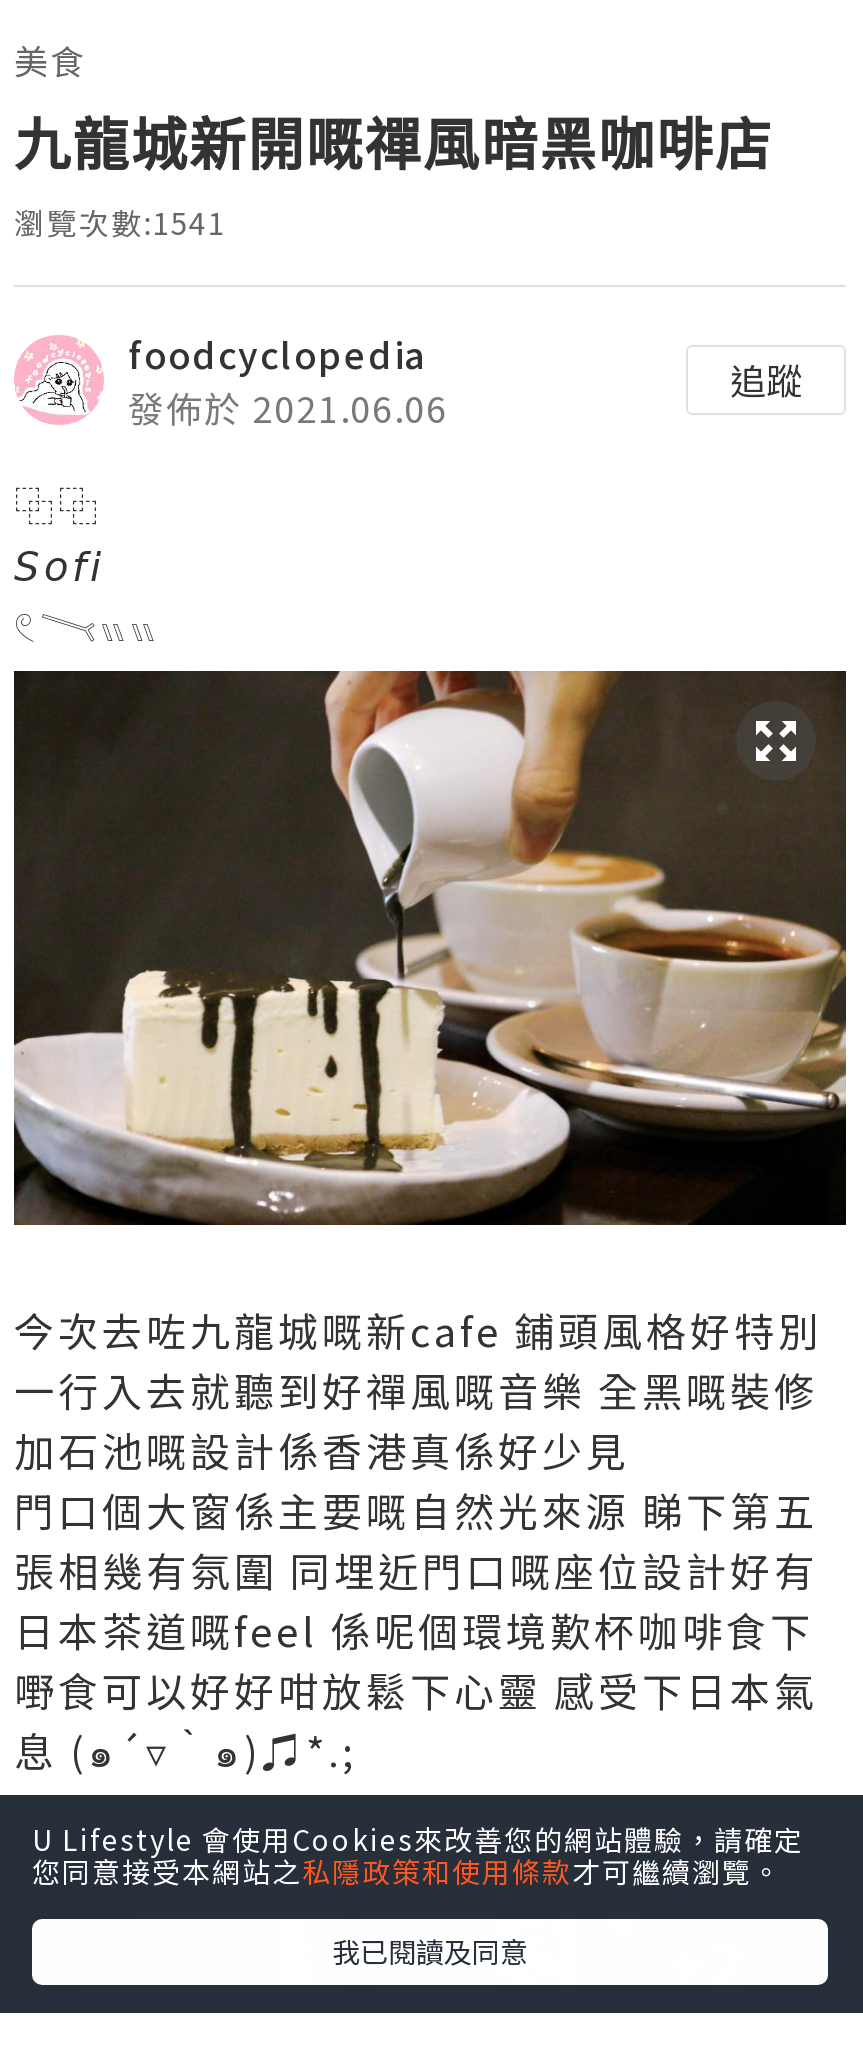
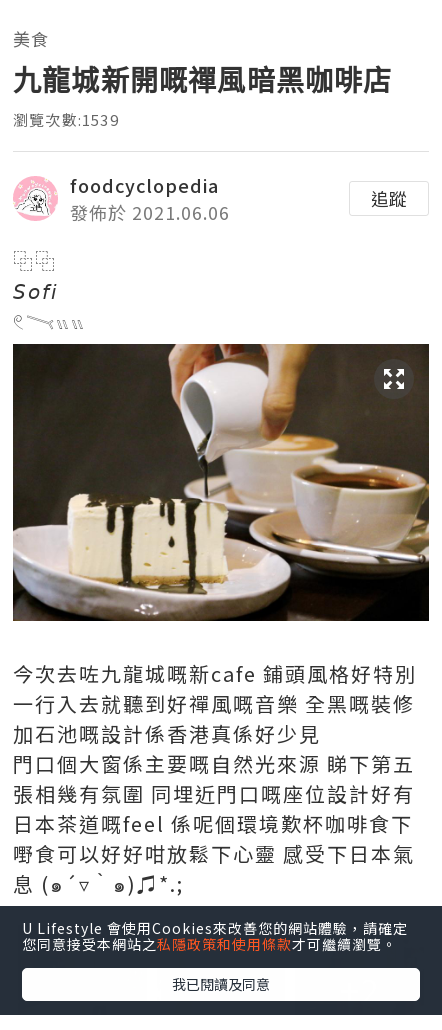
- 瀏覽次數:1541
+ 瀏覽次數:1539
